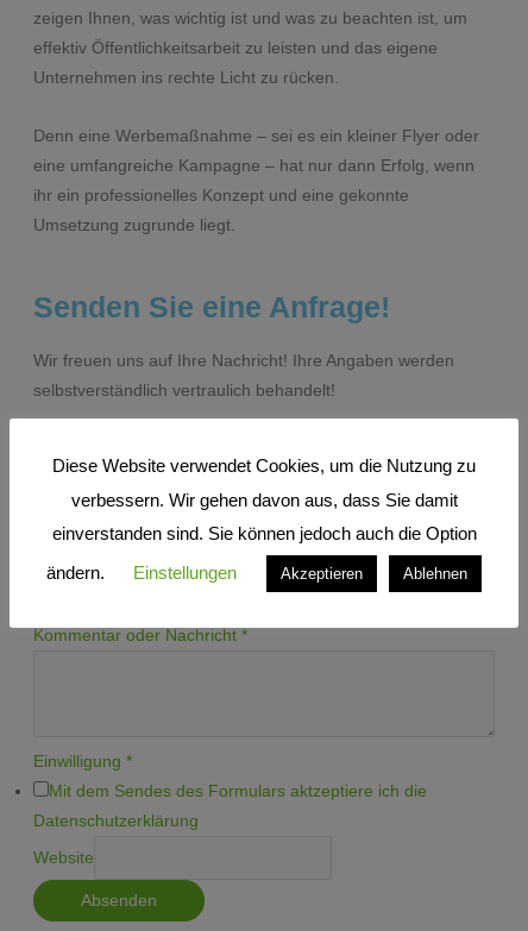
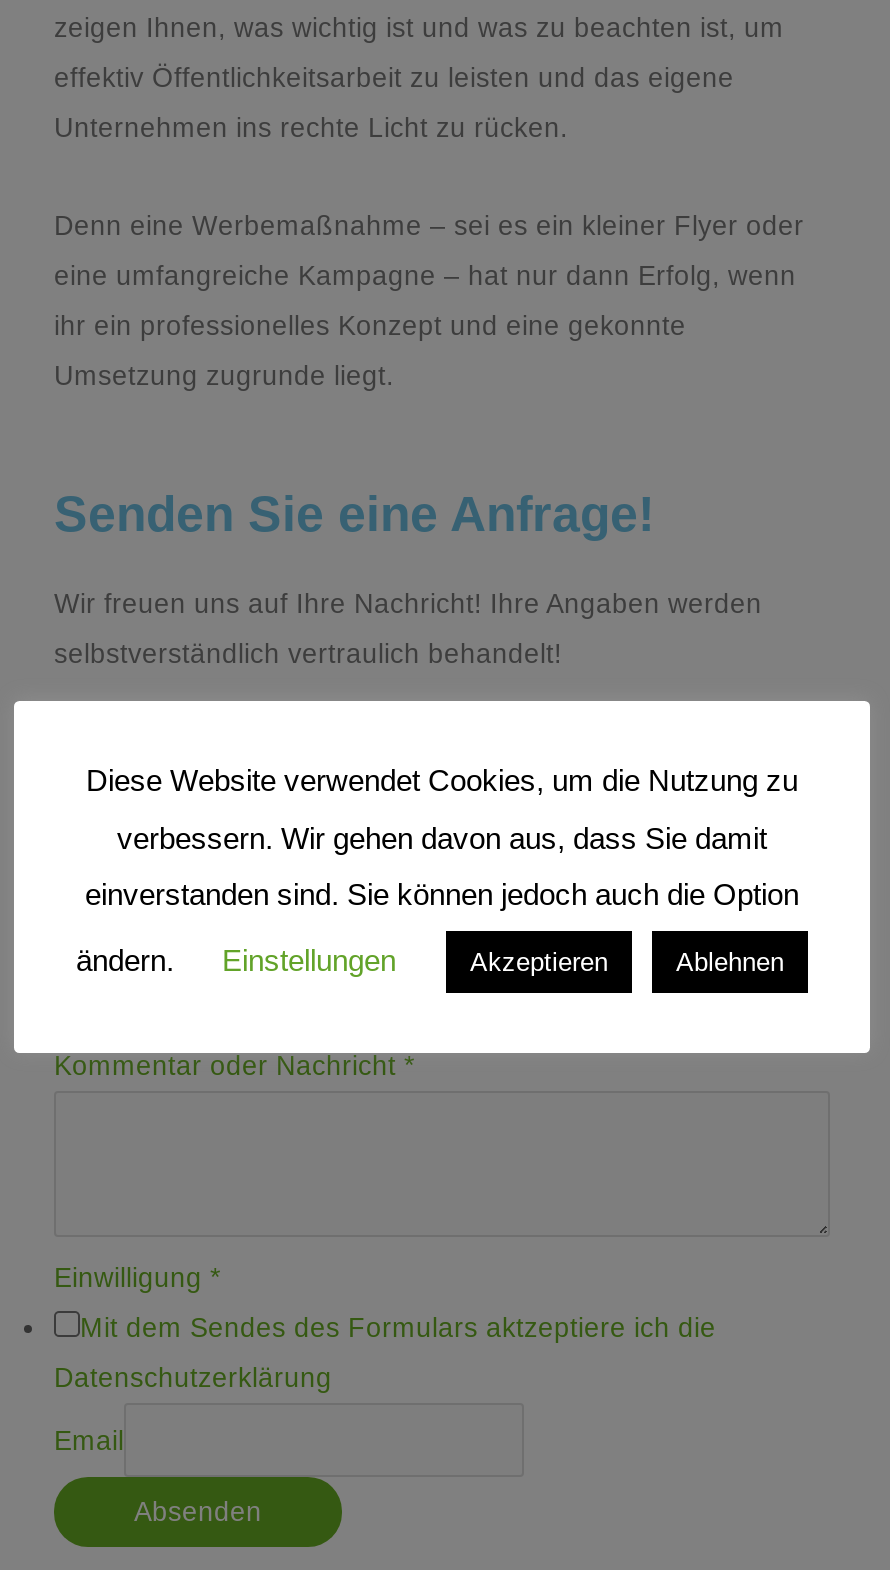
- Website
+ Email
